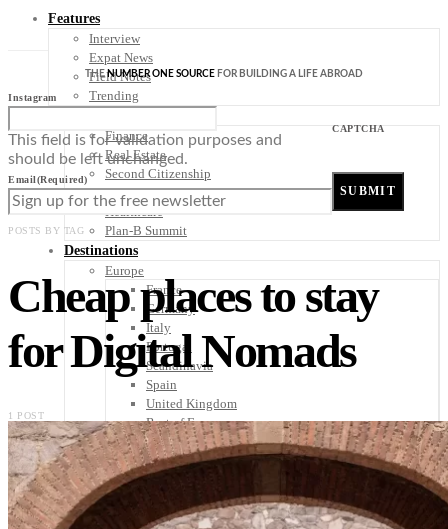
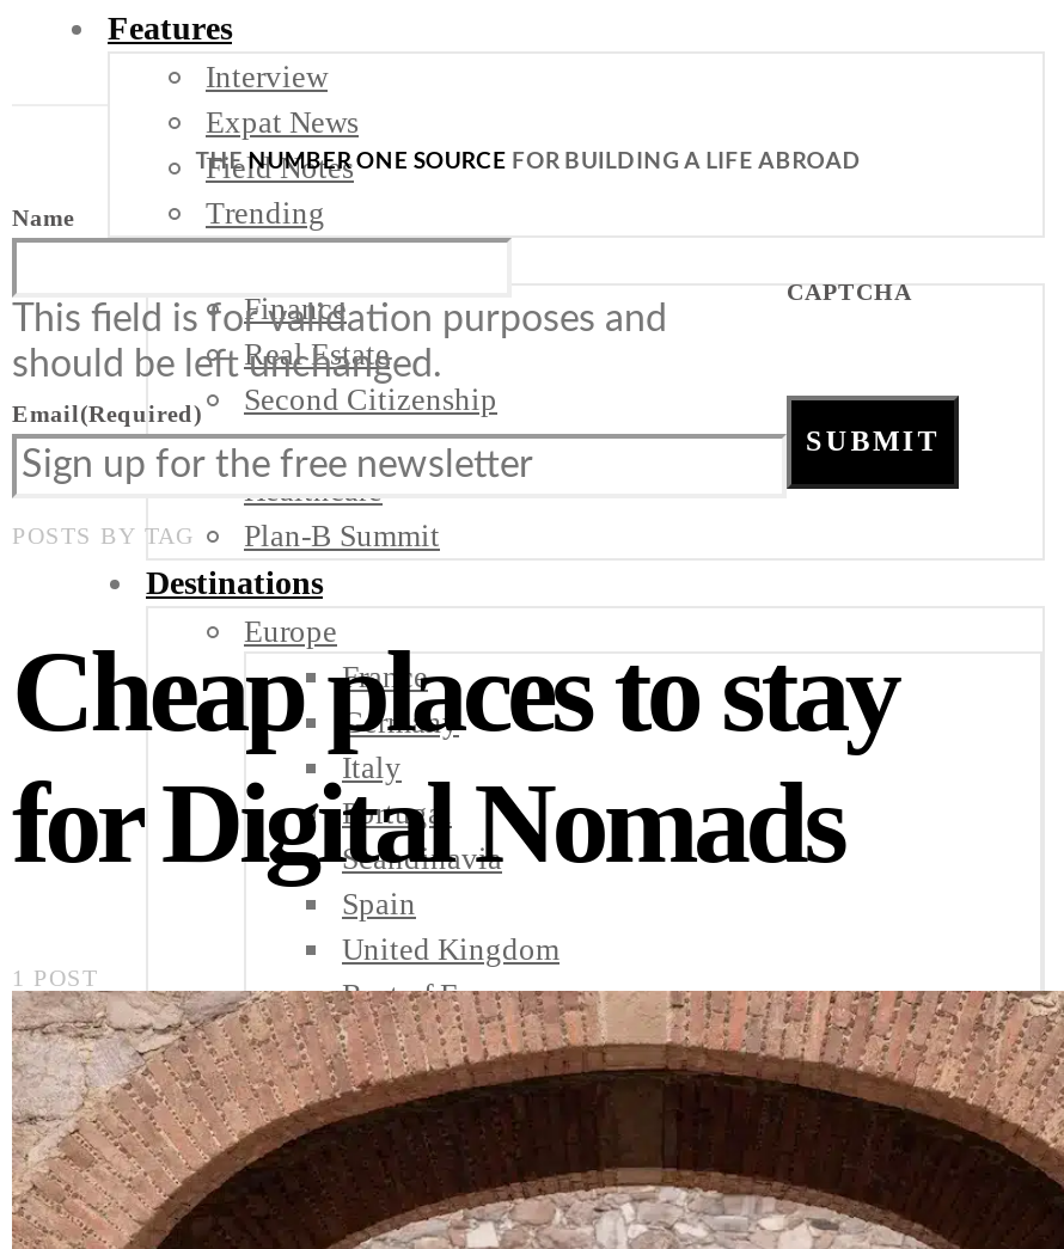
- Instagram
+ Name
